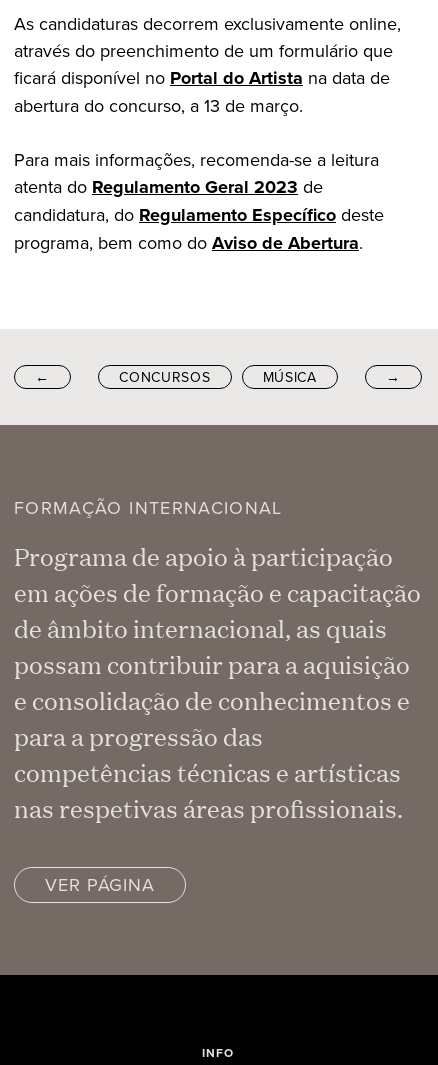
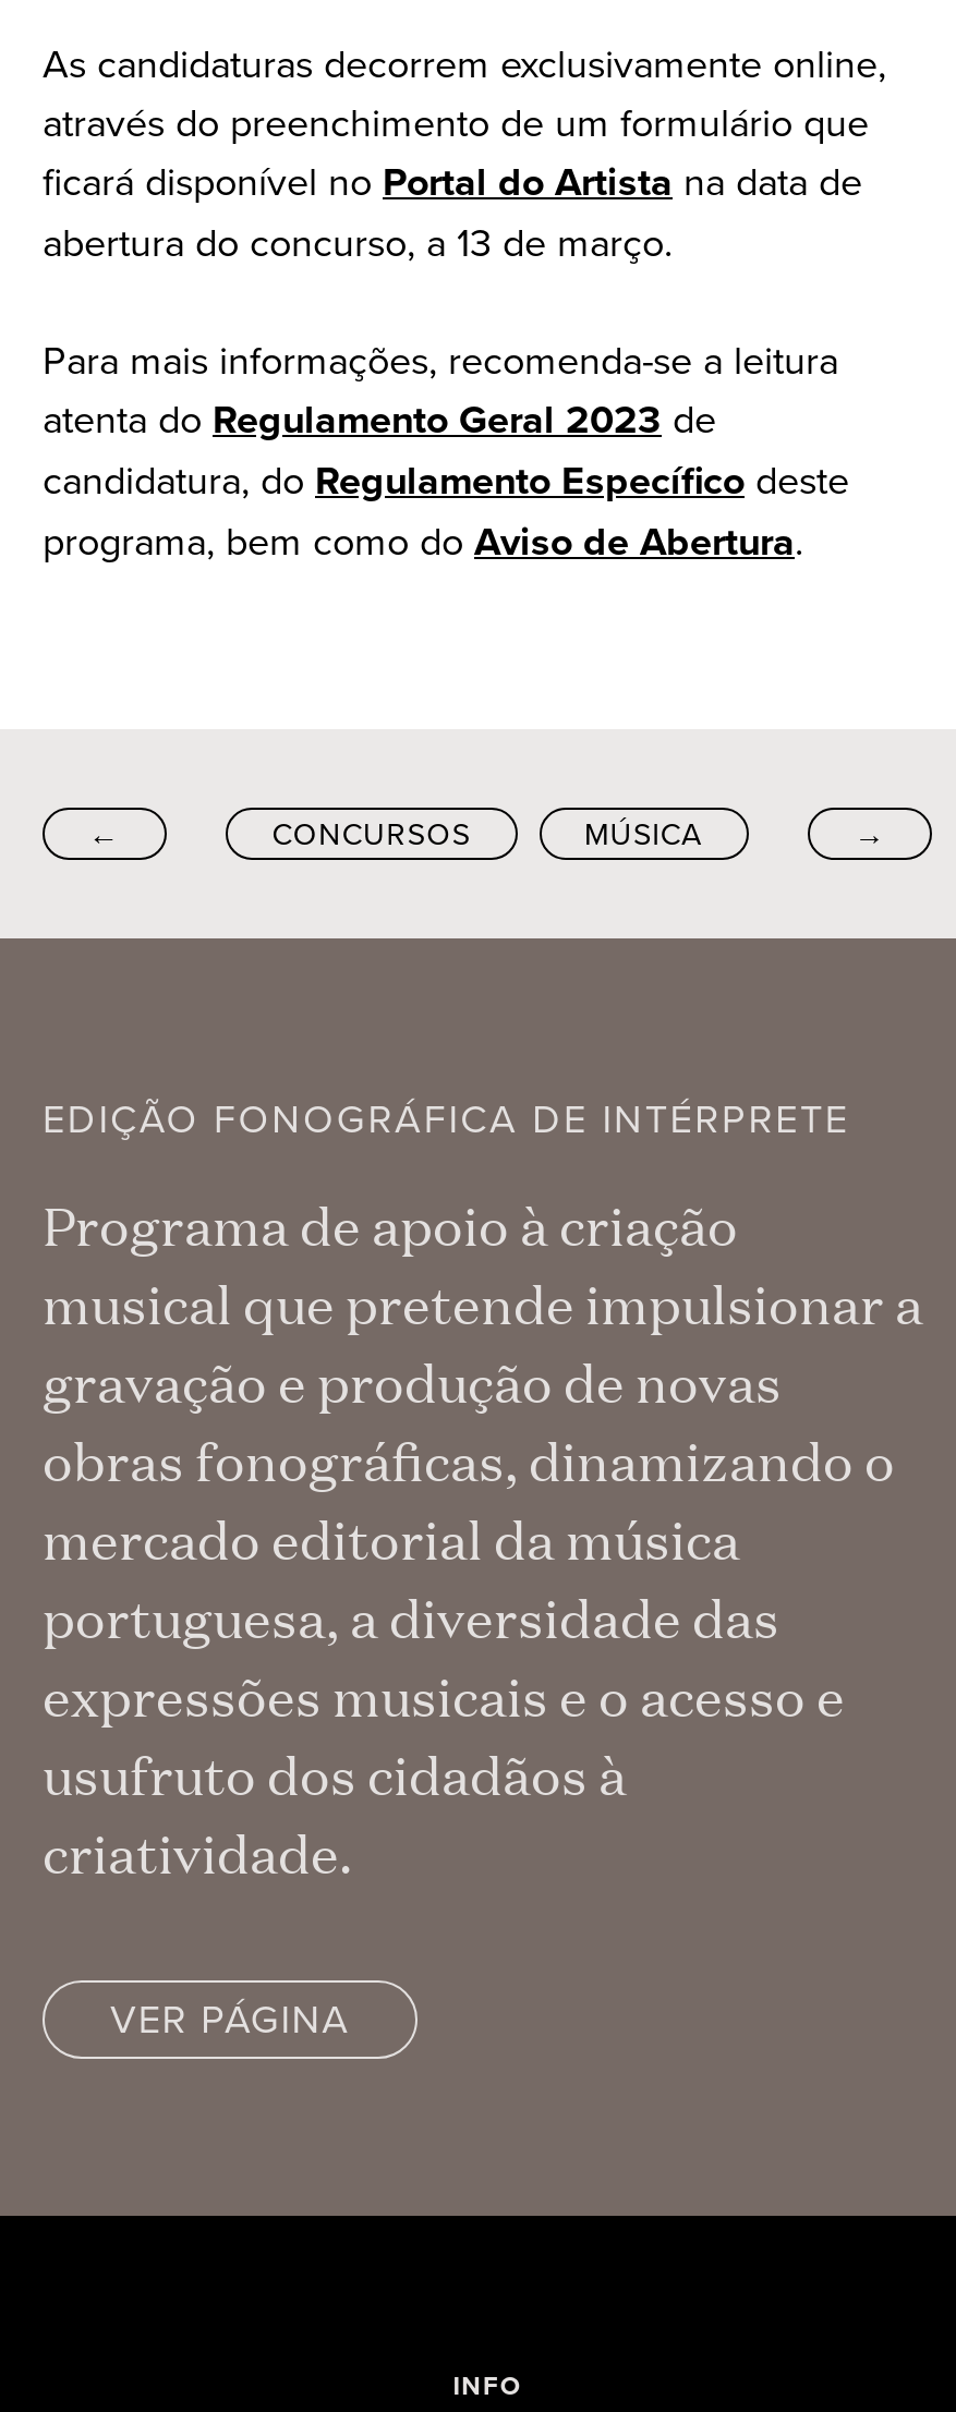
- FORMAÇÃO INTERNACIONAL
+ EDIÇÃO FONOGRÁFICA DE INTÉRPRETE

- Programa de apoio à participação
- em ações de formação e capacitação
- de âmbito internacional, as quais
- possam contribuir para a aquisição
- e consolidação de conhecimentos e
- para a progressão das
- competências técnicas e artísticas
- nas respetivas áreas profissionais.
+ Programa de apoio à criação
+ musical que pretende impulsionar a
+ gravação e produção de novas
+ obras fonográficas, dinamizando o
+ mercado editorial da música
+ portuguesa, a diversidade das
+ expressões musicais e o acesso e
+ usufruto dos cidadãos à
+ criatividade.
